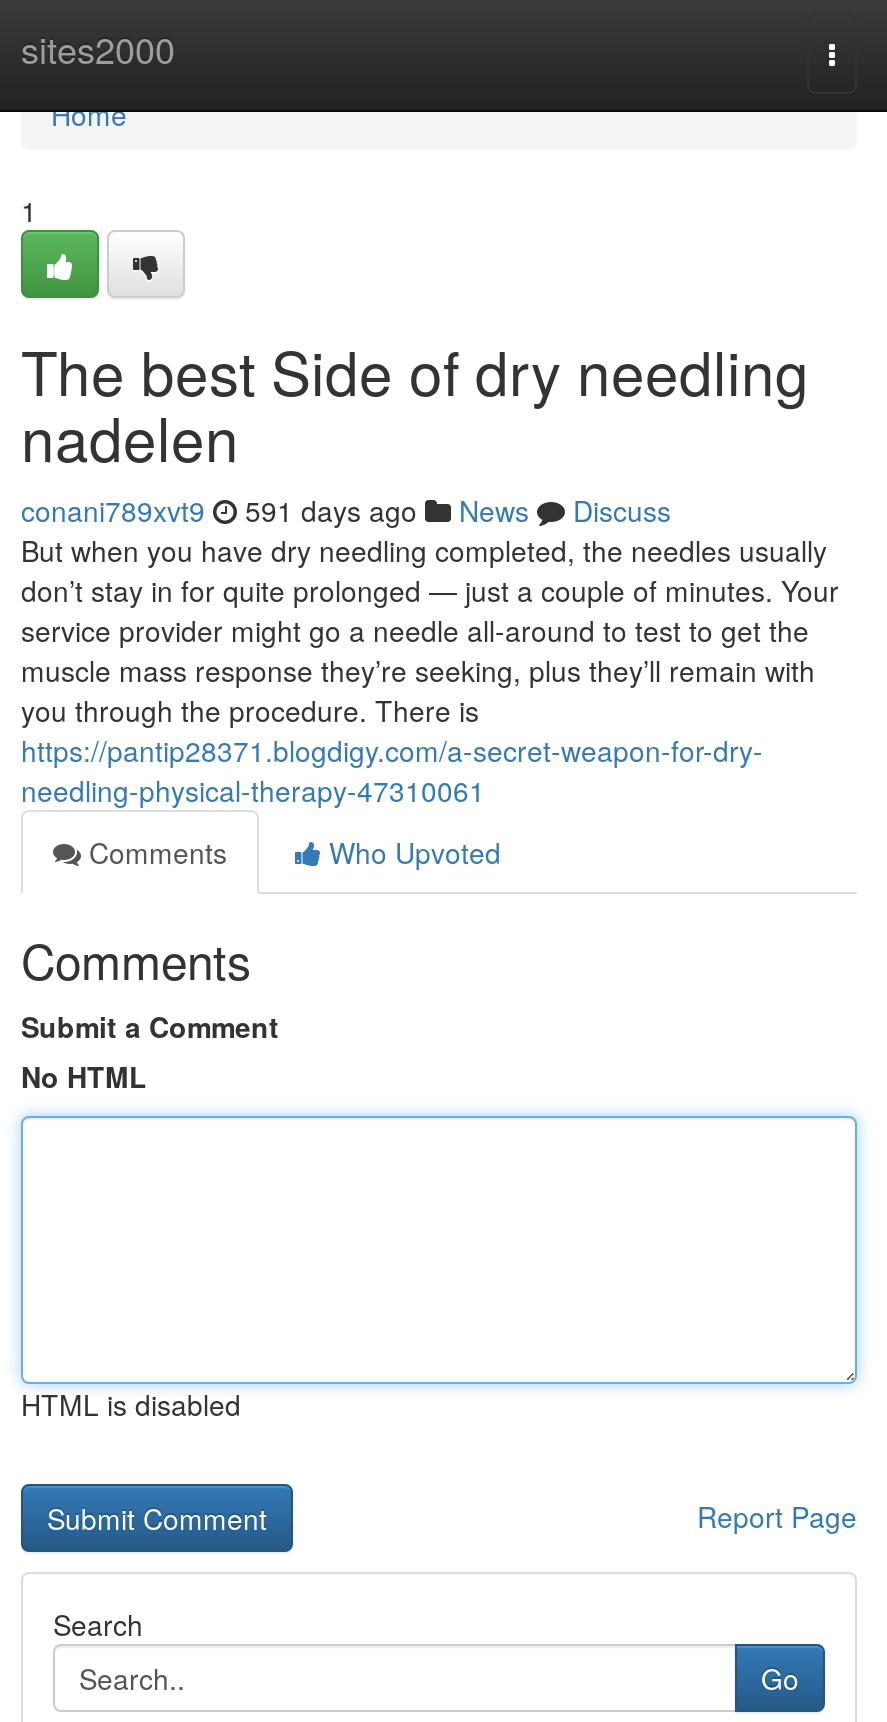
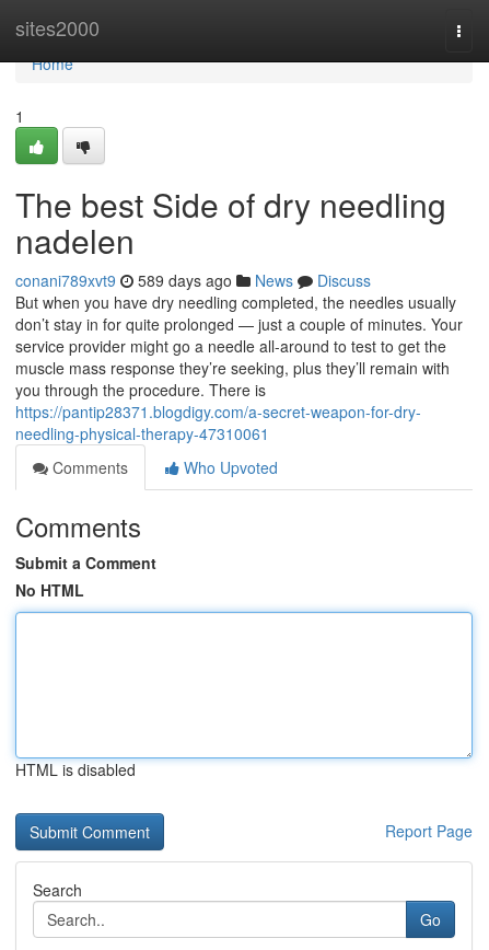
- conani789xvt9 591 days ago News Discuss
+ conani789xvt9 589 days ago News Discuss
